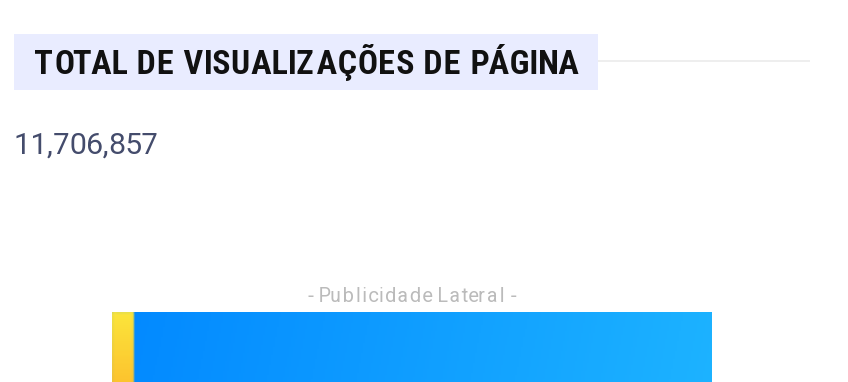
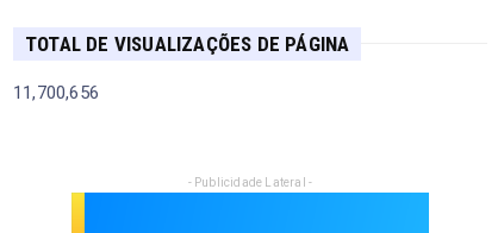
- 11,706,857
+ 11,700,656
